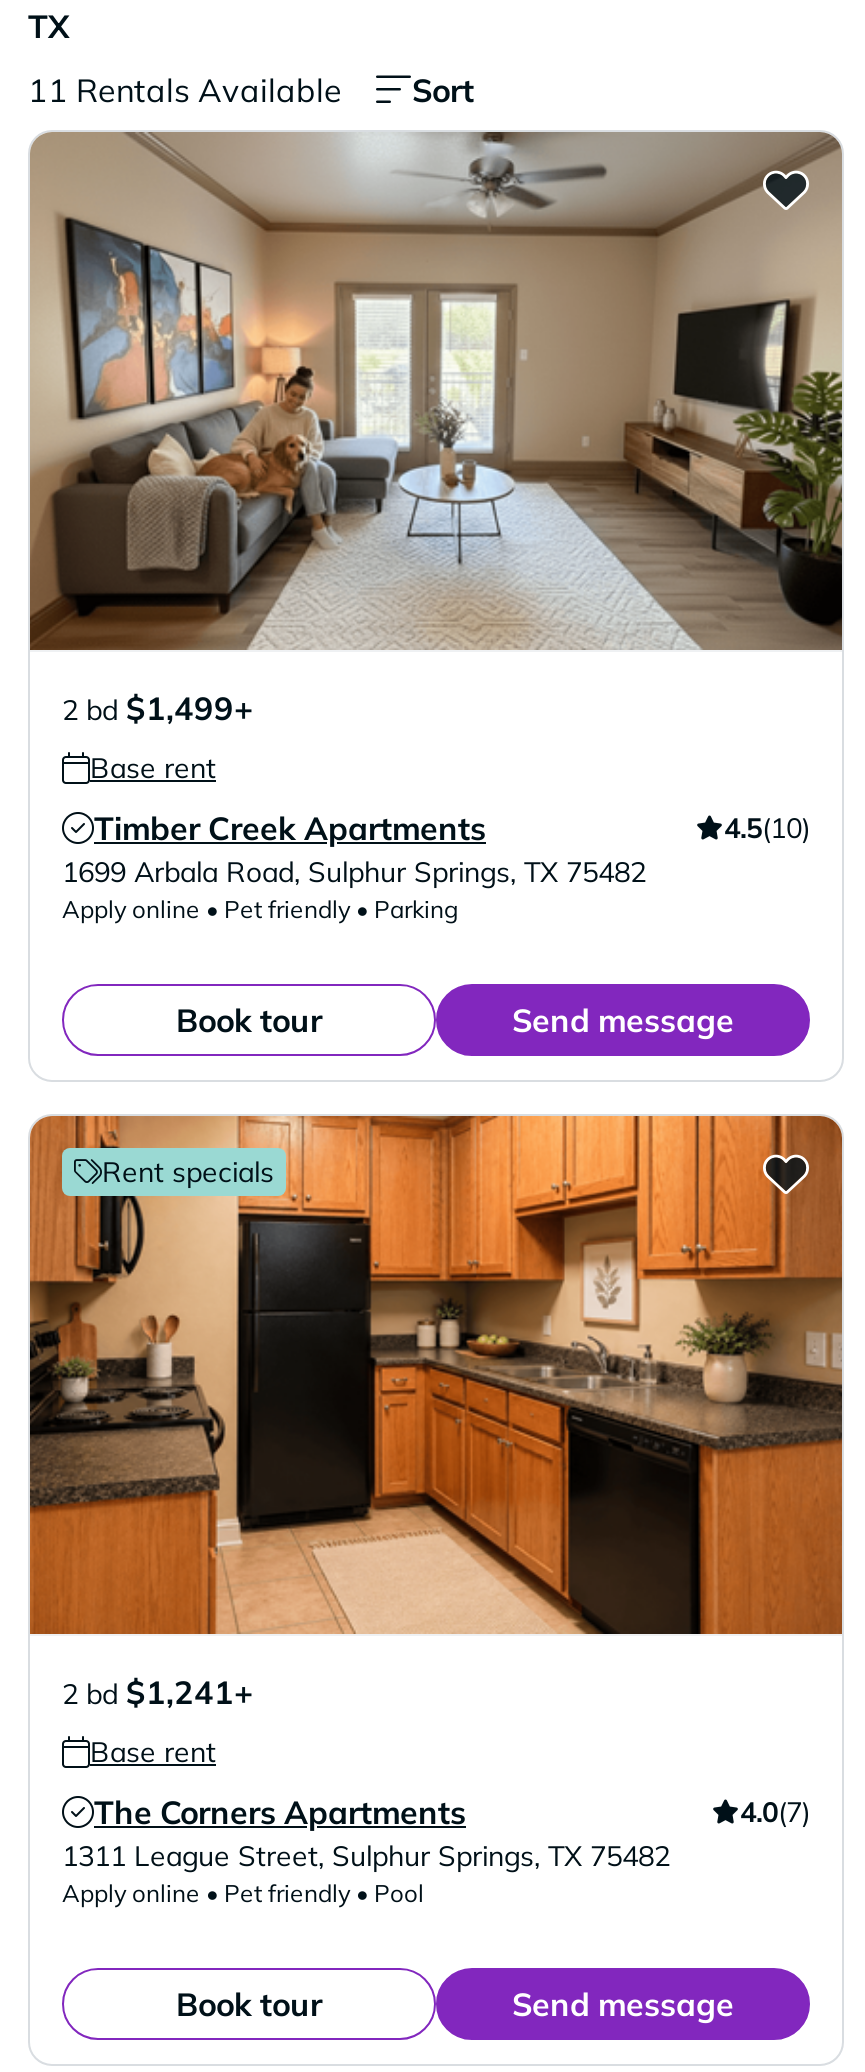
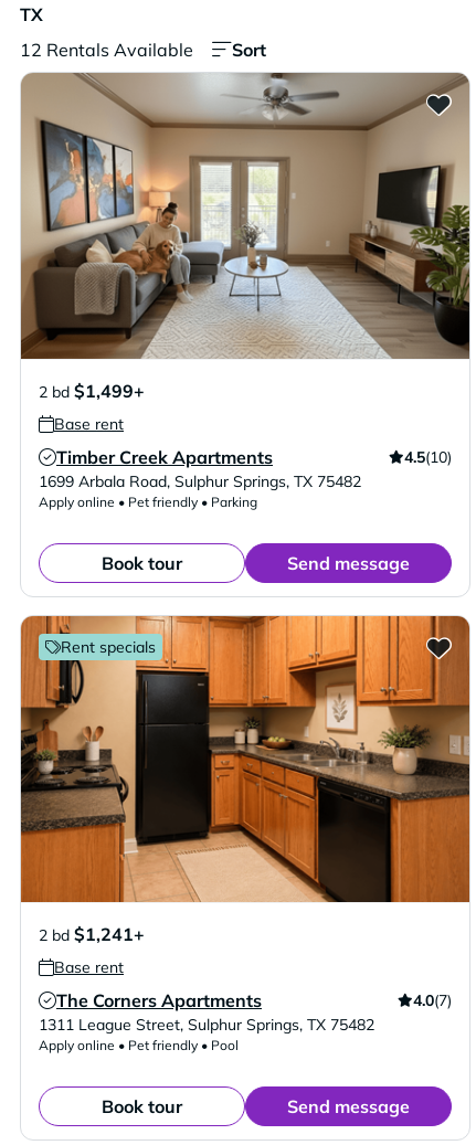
- 11 Rentals Available
+ 12 Rentals Available
